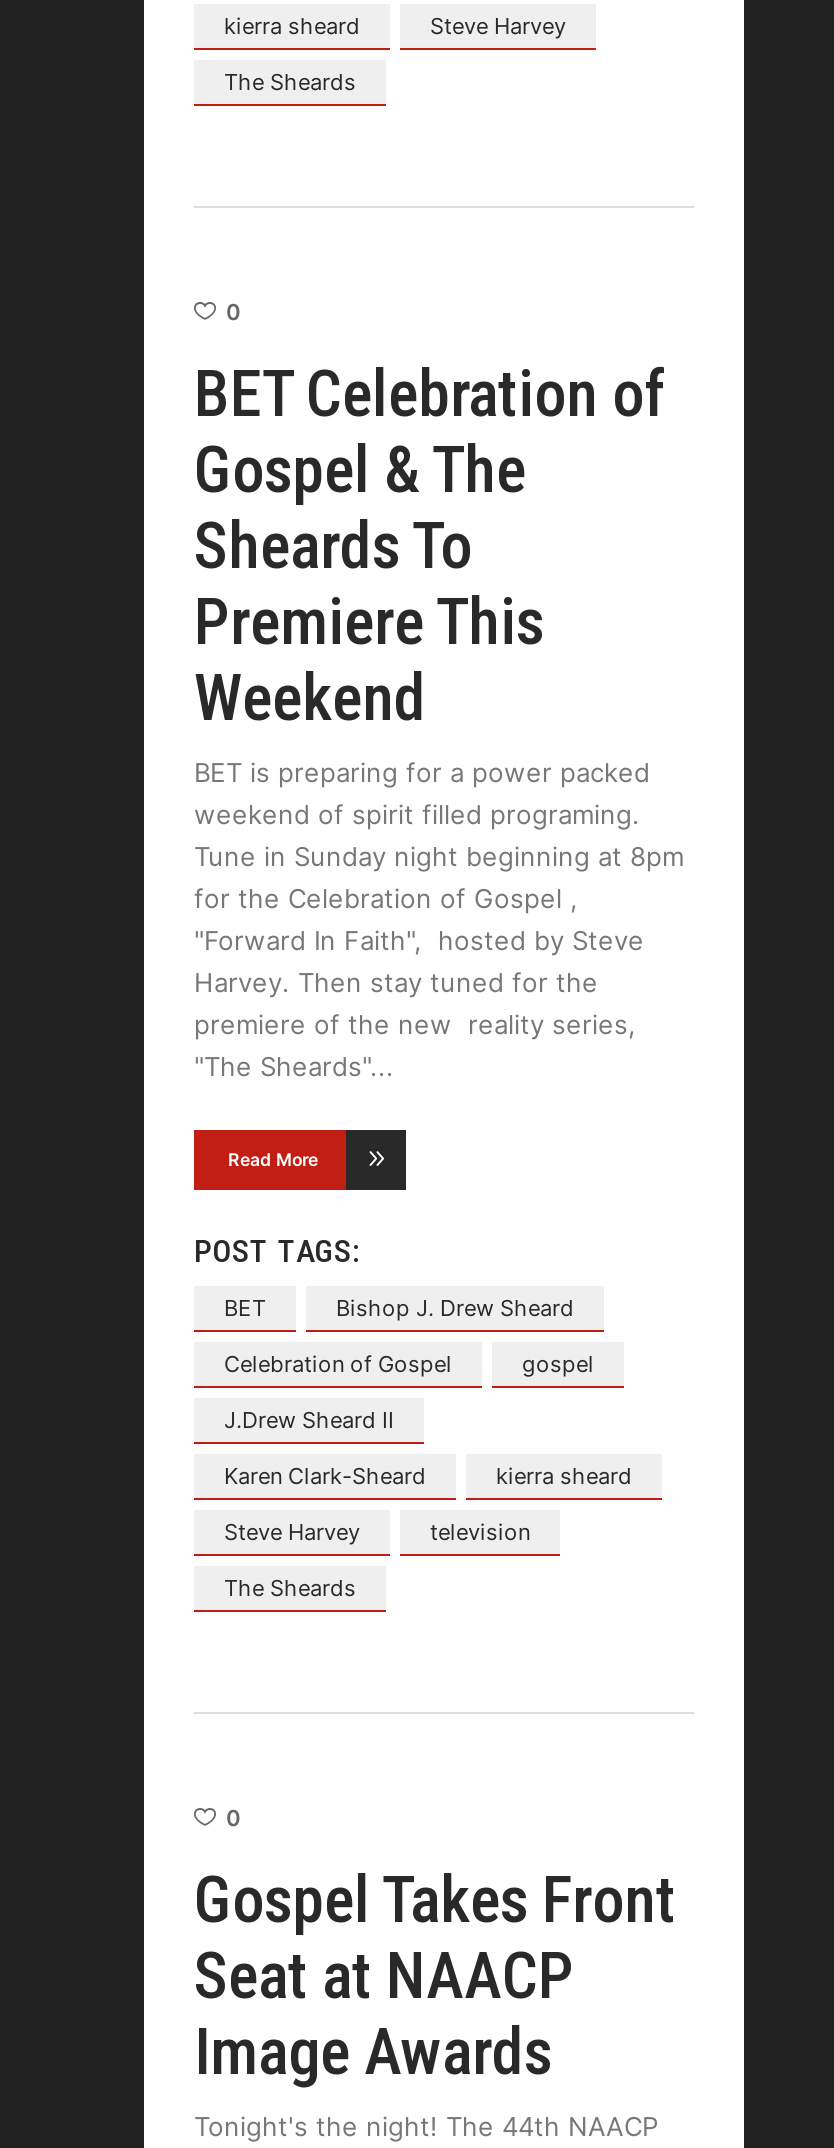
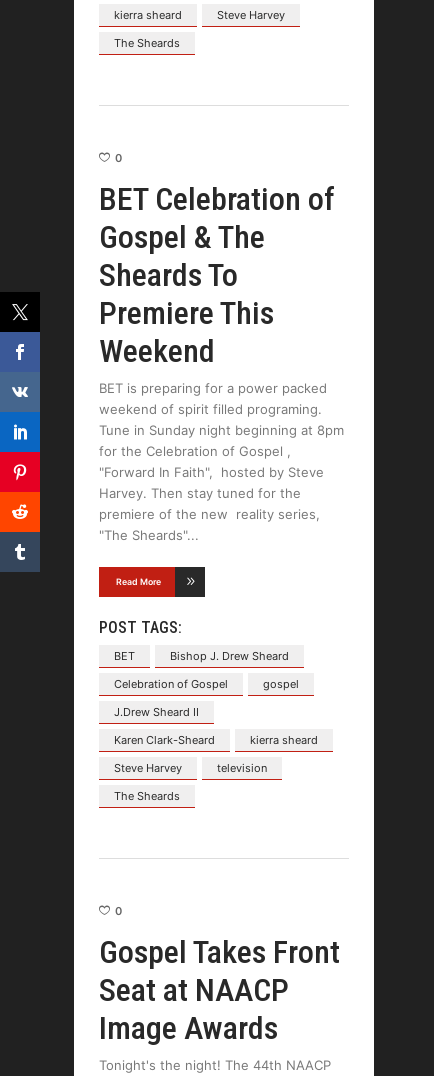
+ [image]
